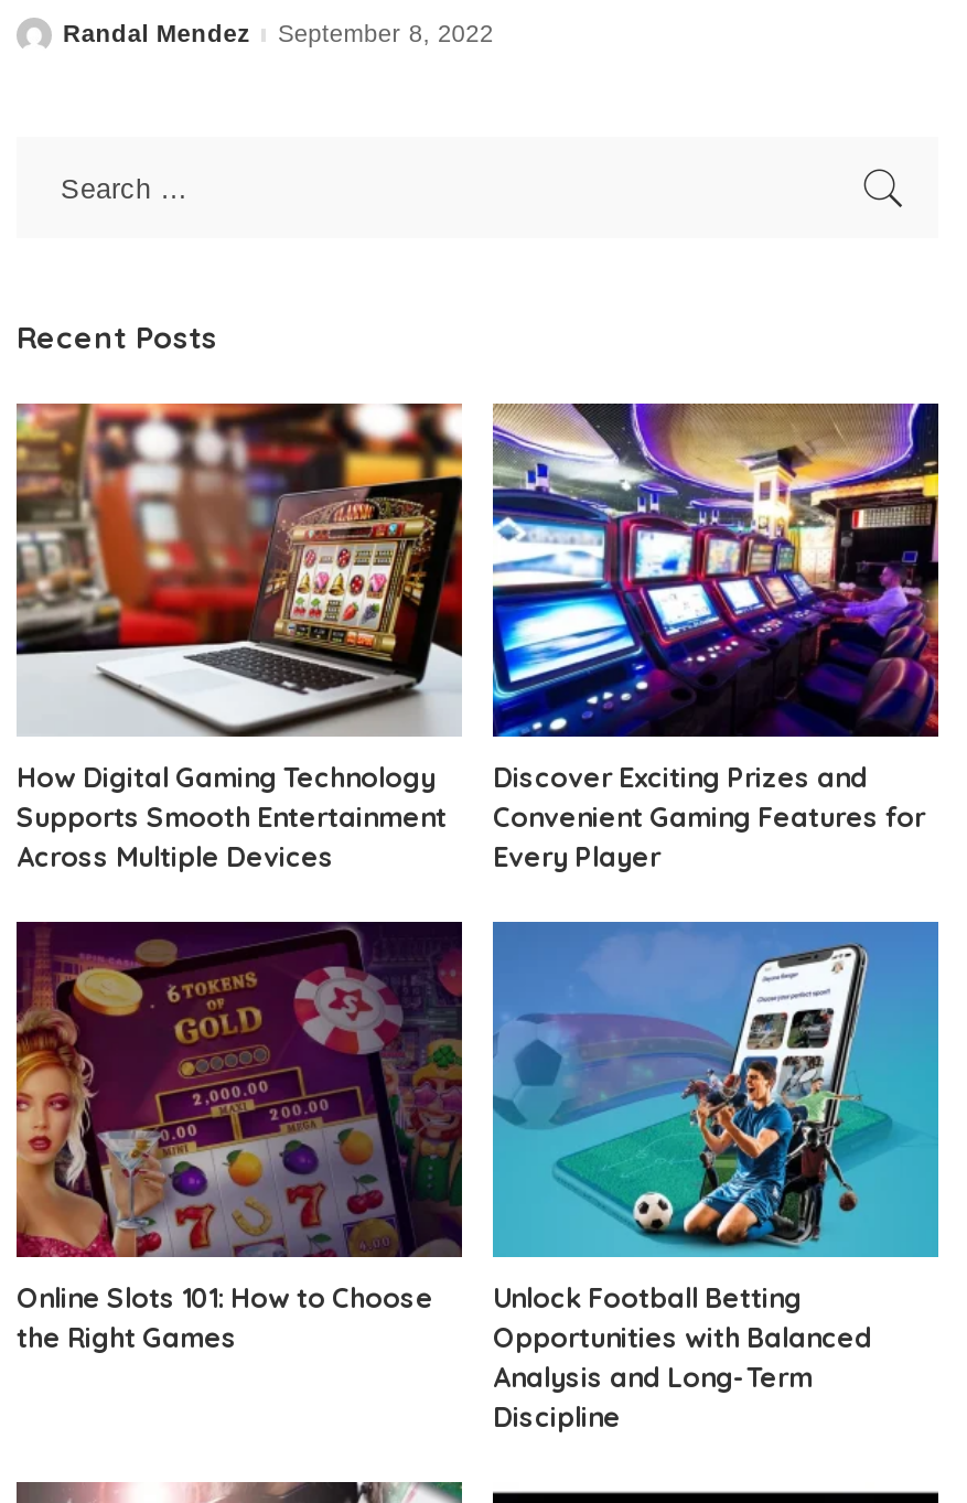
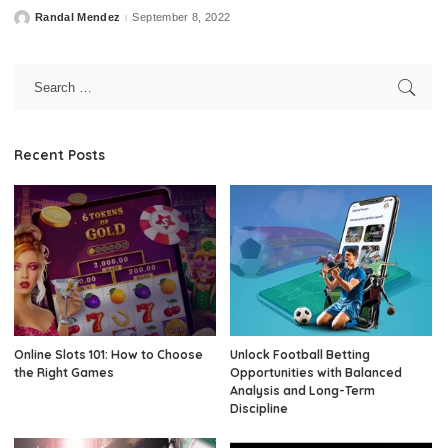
- [image]
- How Digital Gaming Technology
- Supports Smooth Entertainment
- Across Multiple Devices

- [image]
- Discover Exciting Prizes and
- Convenient Gaming Features for
- Every Player
